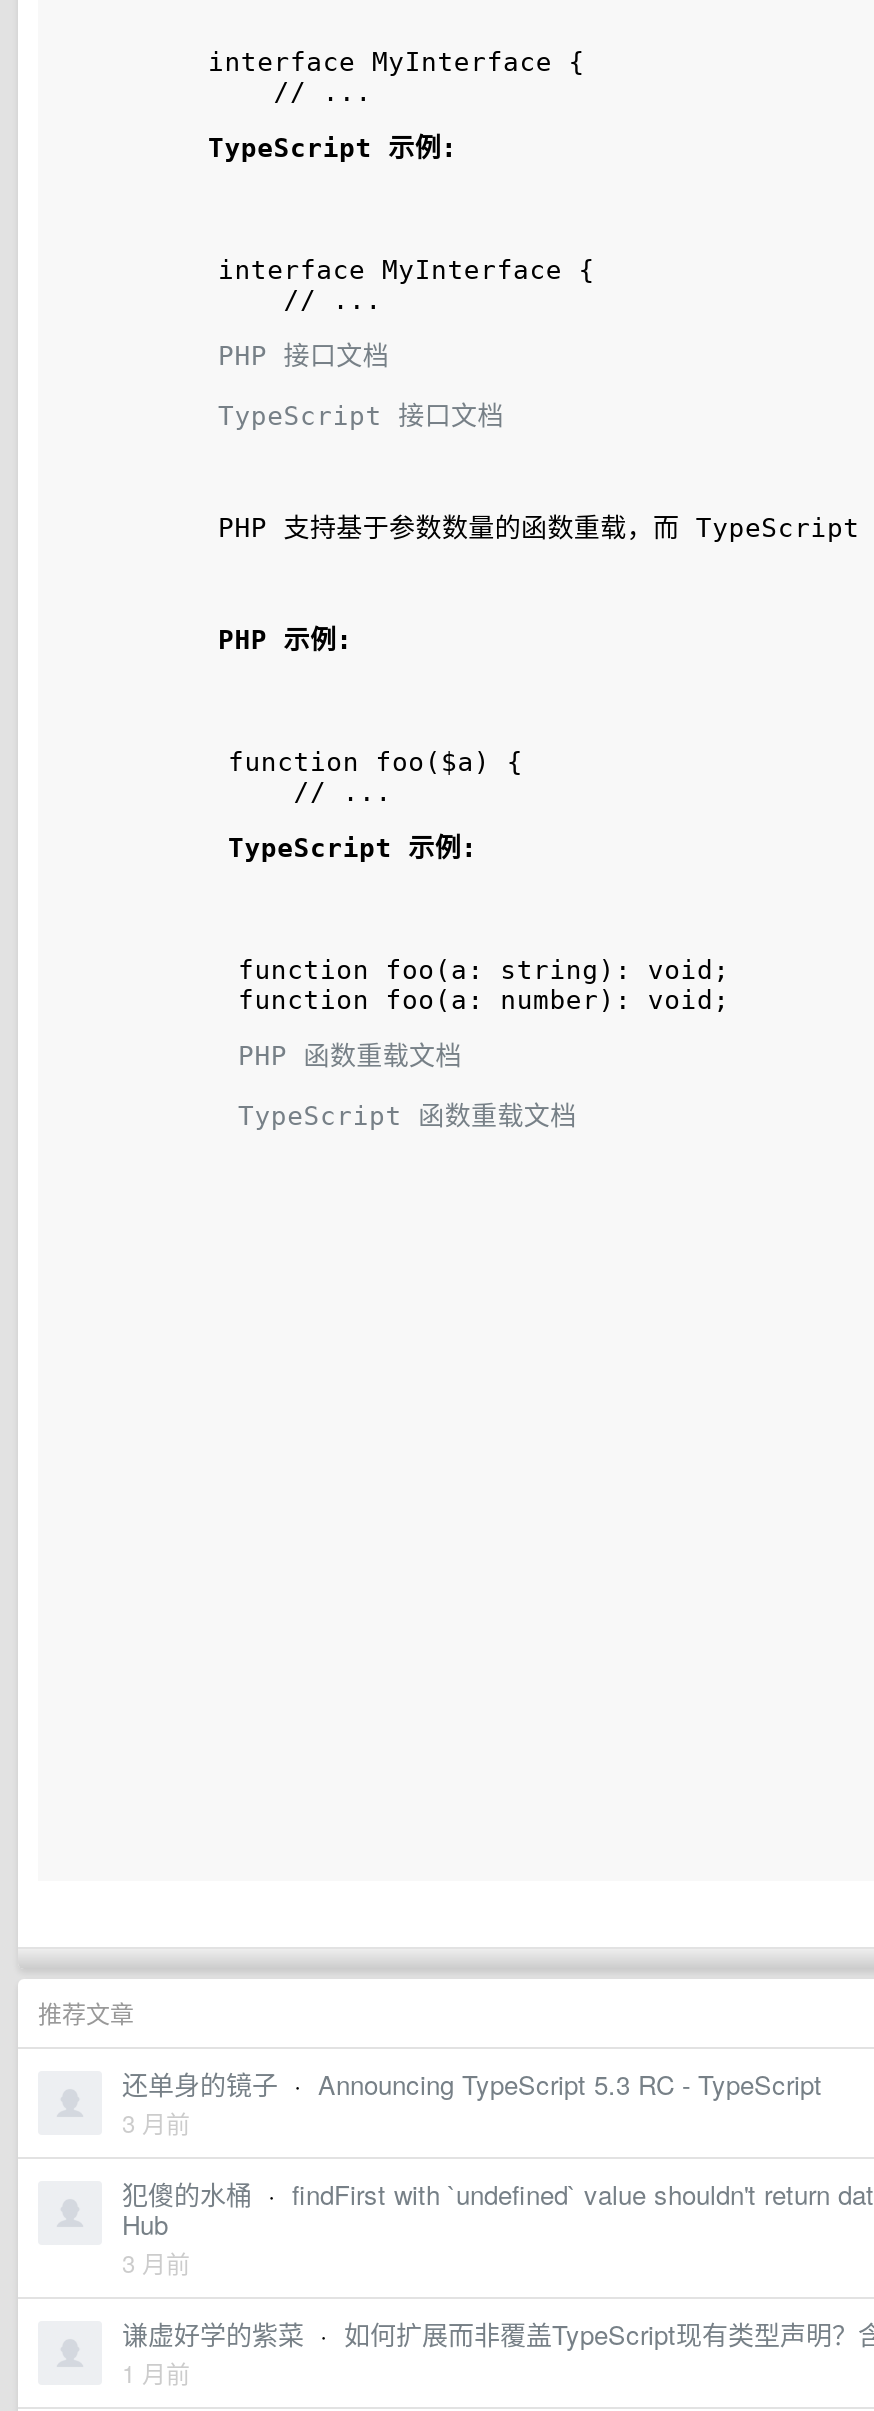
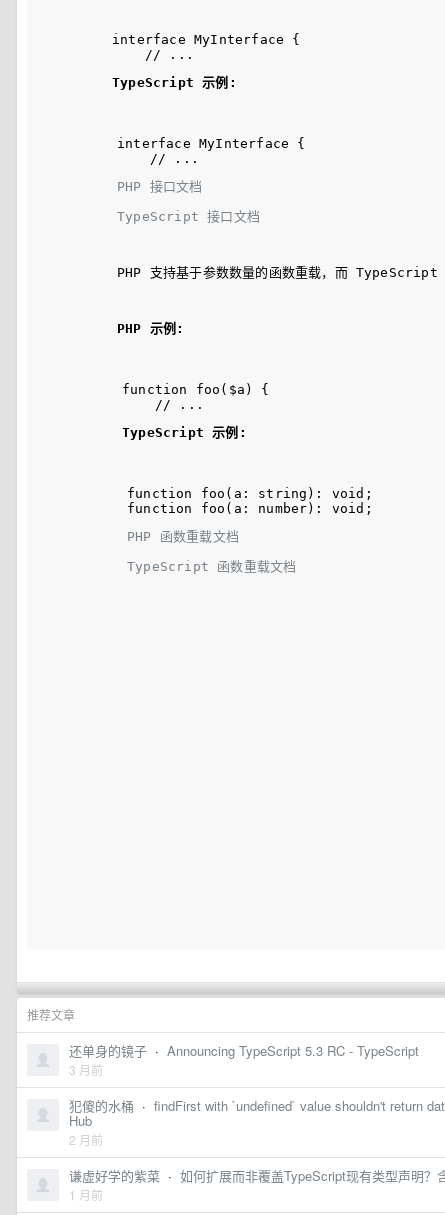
- 3 月前
+ 2 月前
